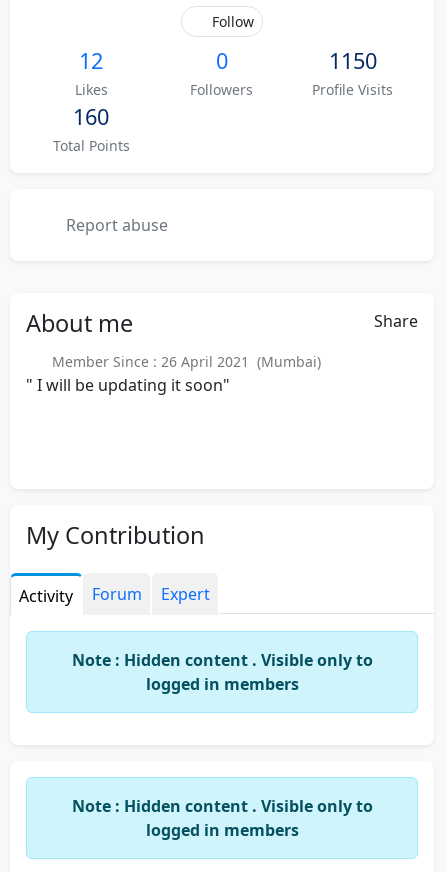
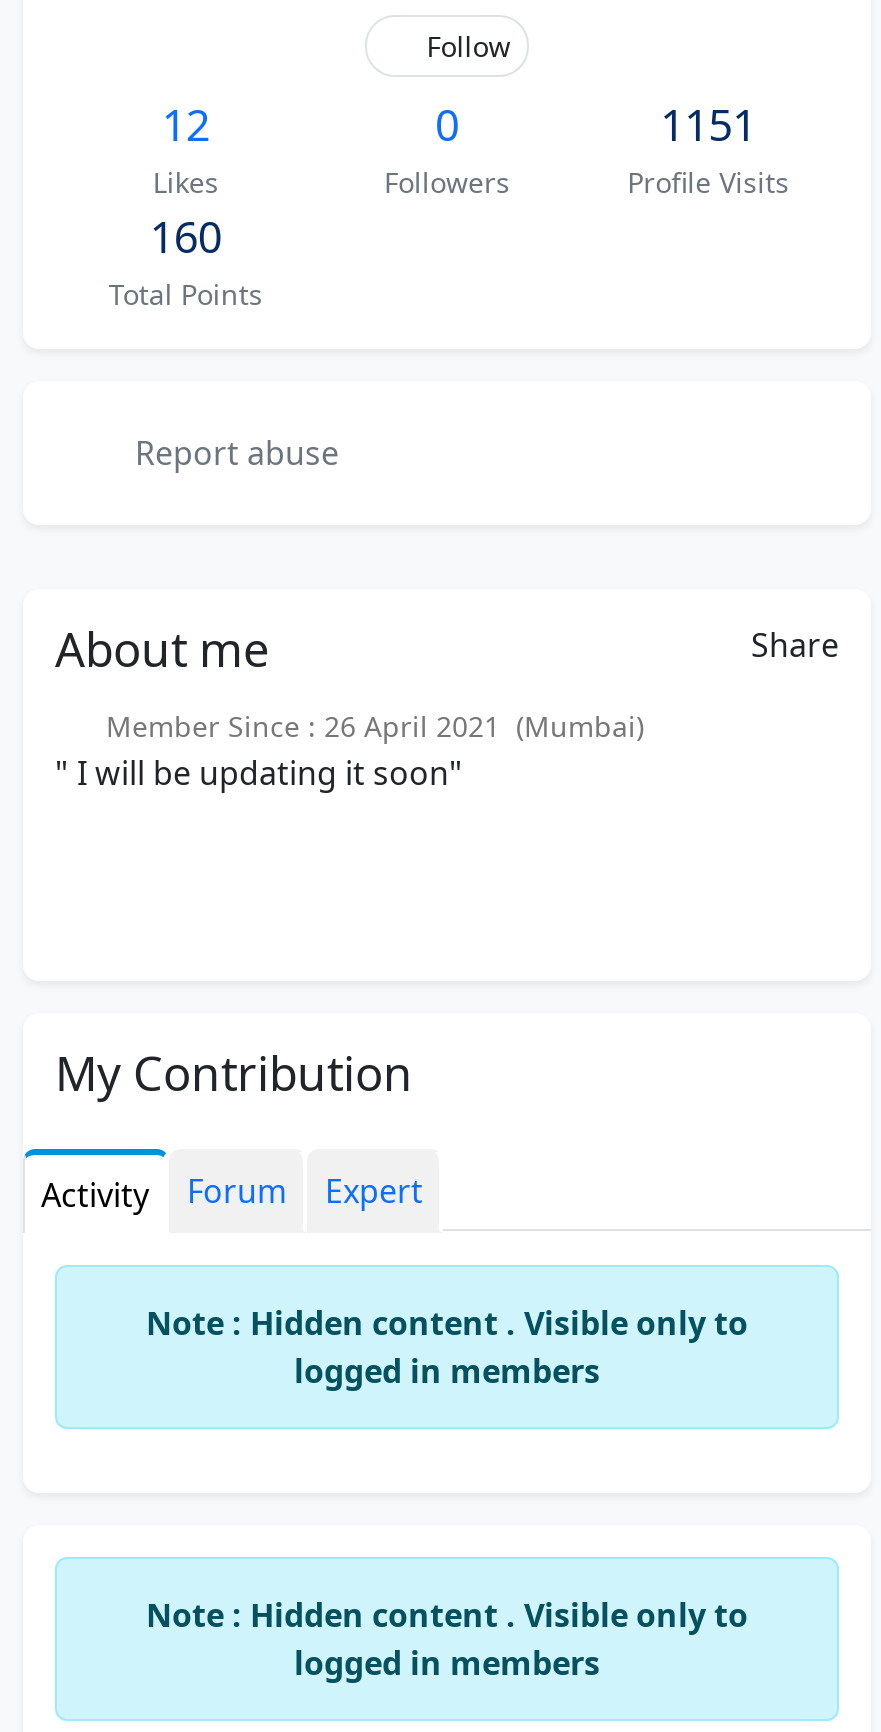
- 1150
+ 1151
